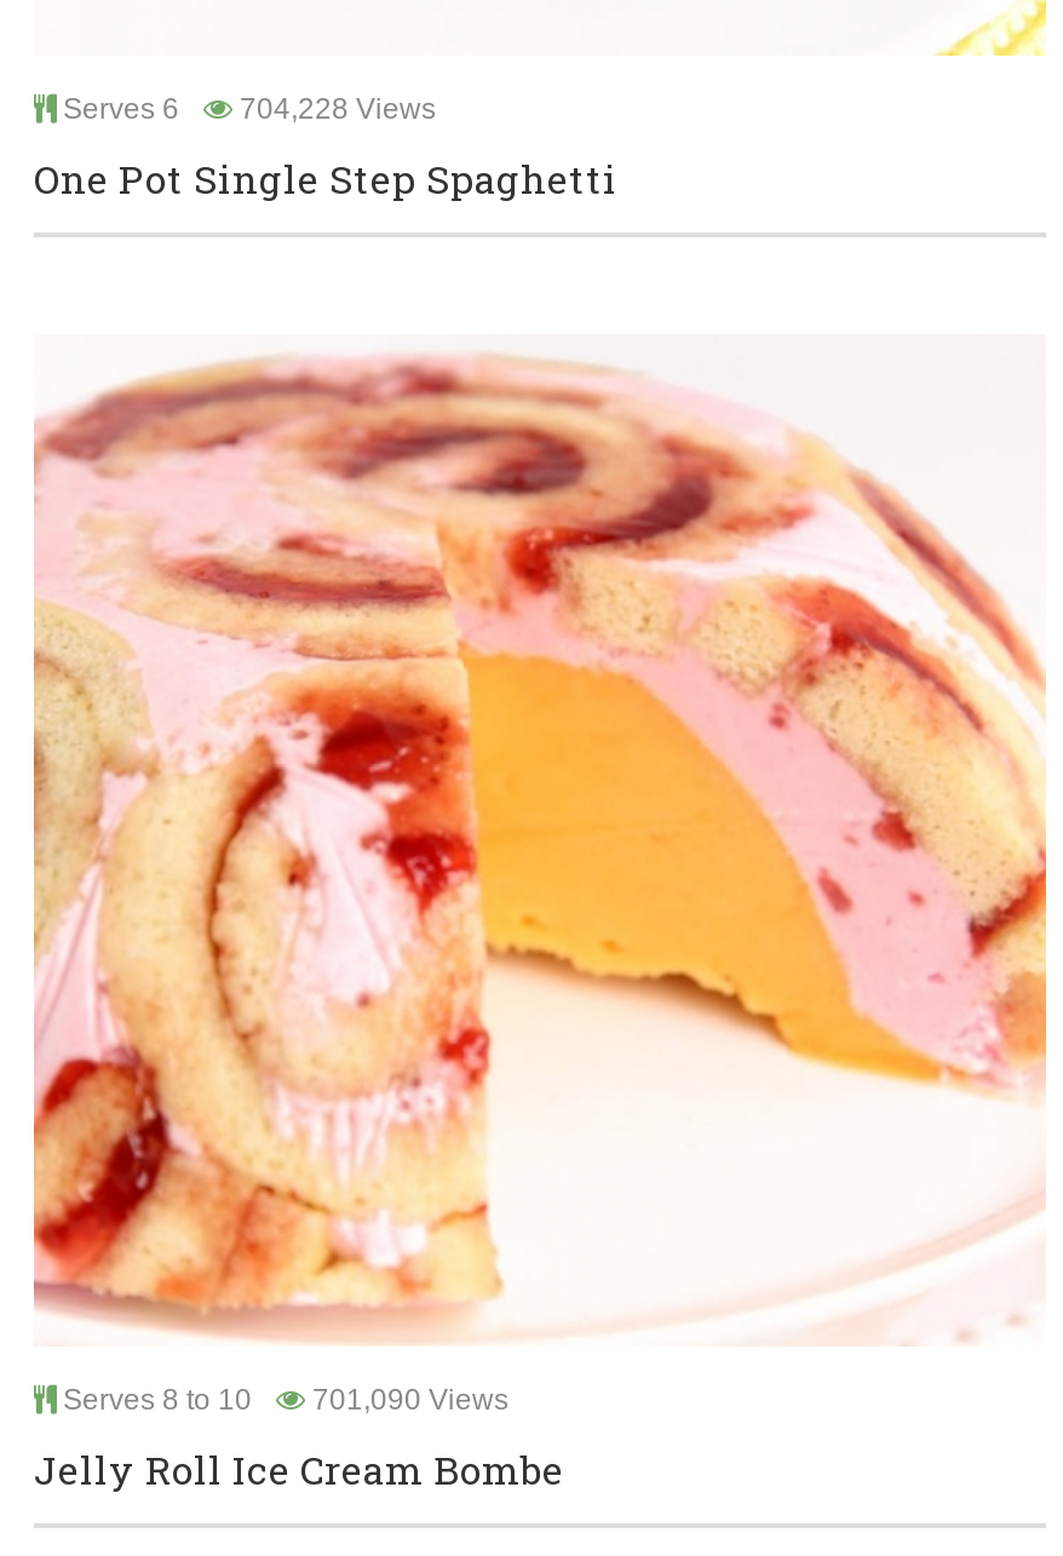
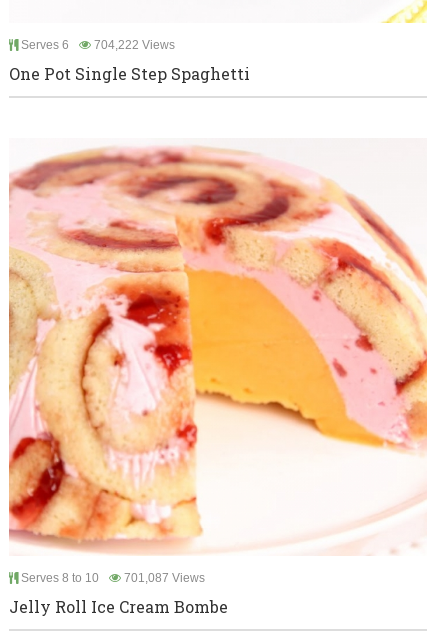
- Serves 6 704,228 Views
+ Serves 6 704,222 Views

- Serves 8 to 10 701,090 Views
+ Serves 8 to 10 701,087 Views
